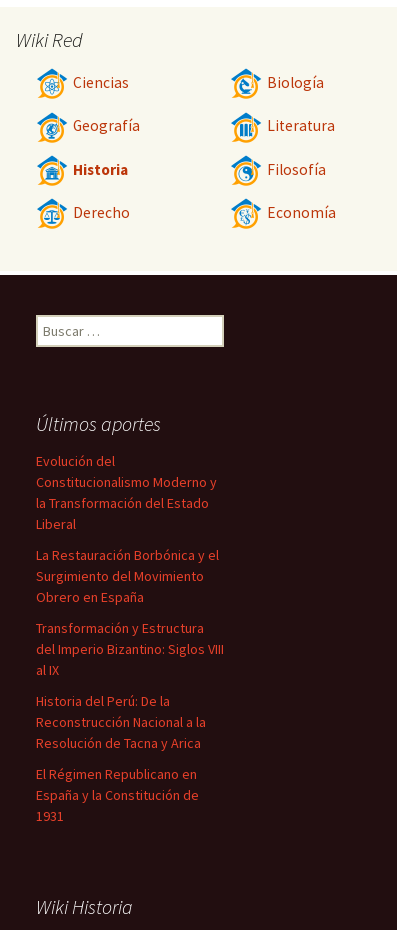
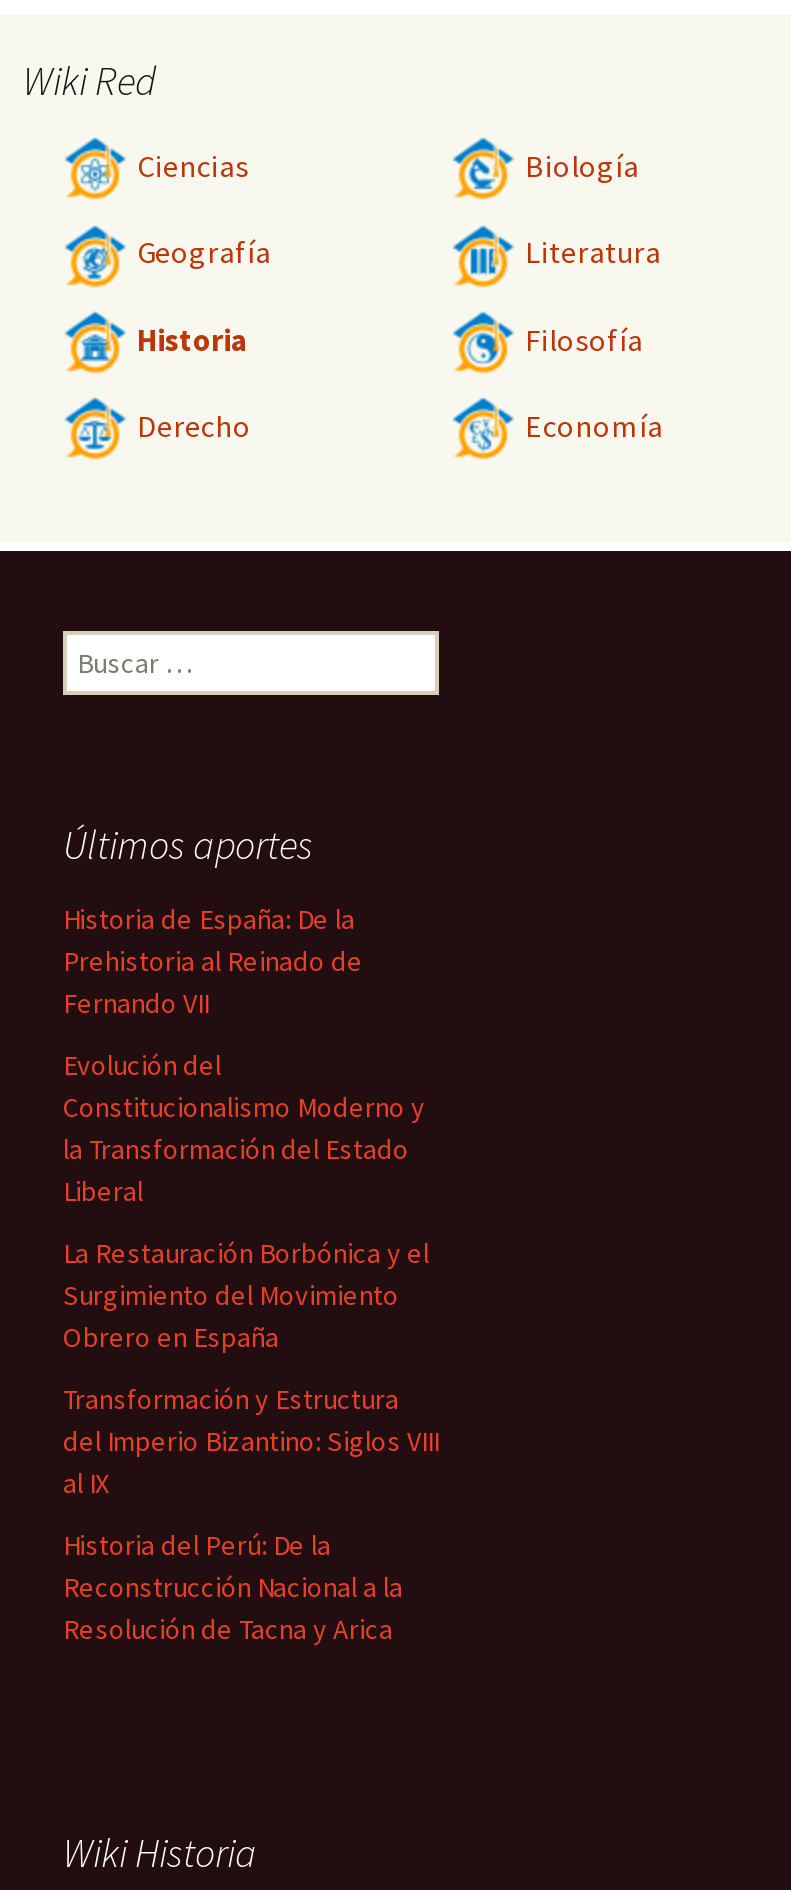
+ Historia de España: De la
+ Prehistoria al Reinado de
+ Fernando VII

moved down: Evolución del | Constitucionalismo Moderno y | la Transformación del Estado | ... | Reconstrucción Nacional a la | Resolución de Tacna y Arica

- El Régimen Republicano en
- España y la Constitución de
- 1931
